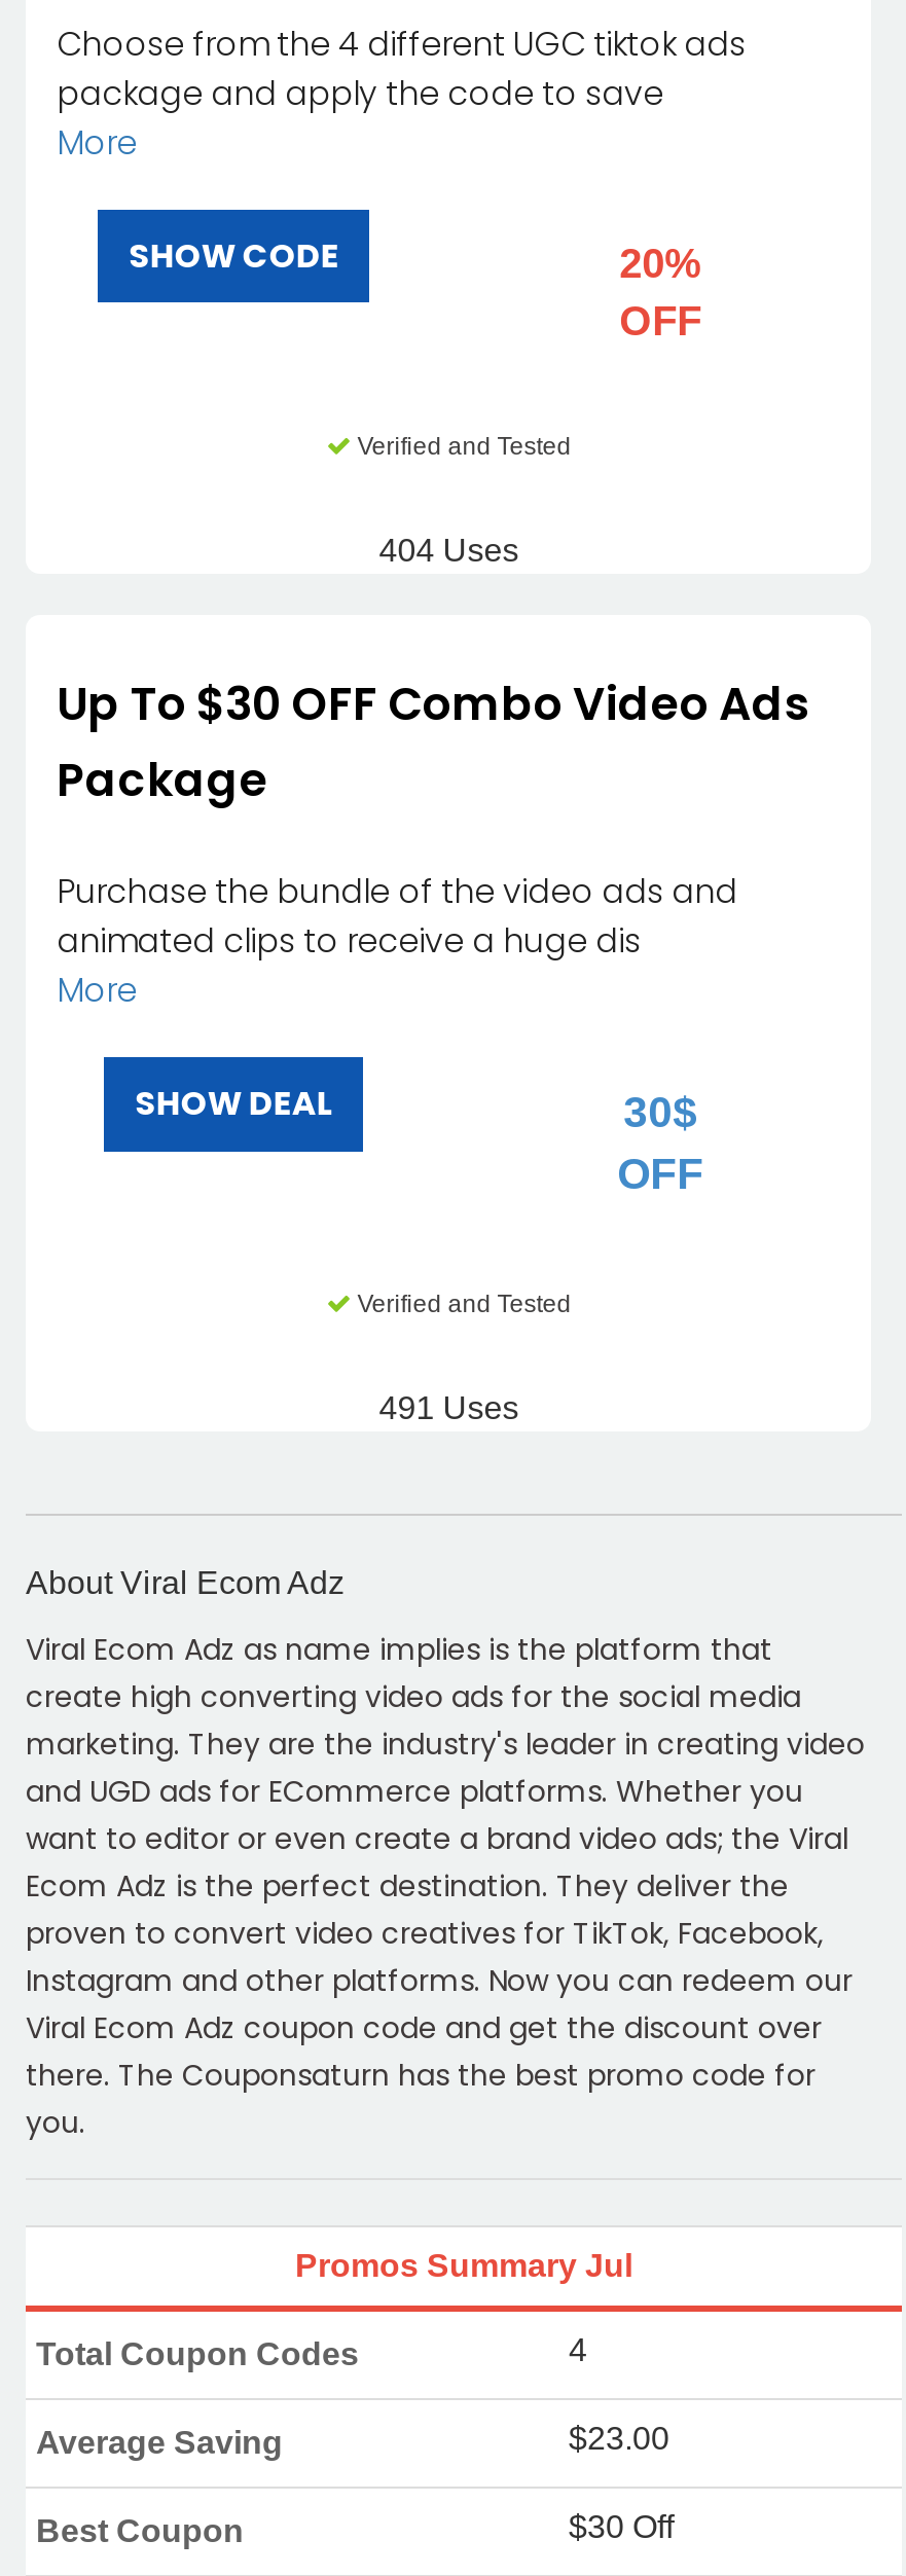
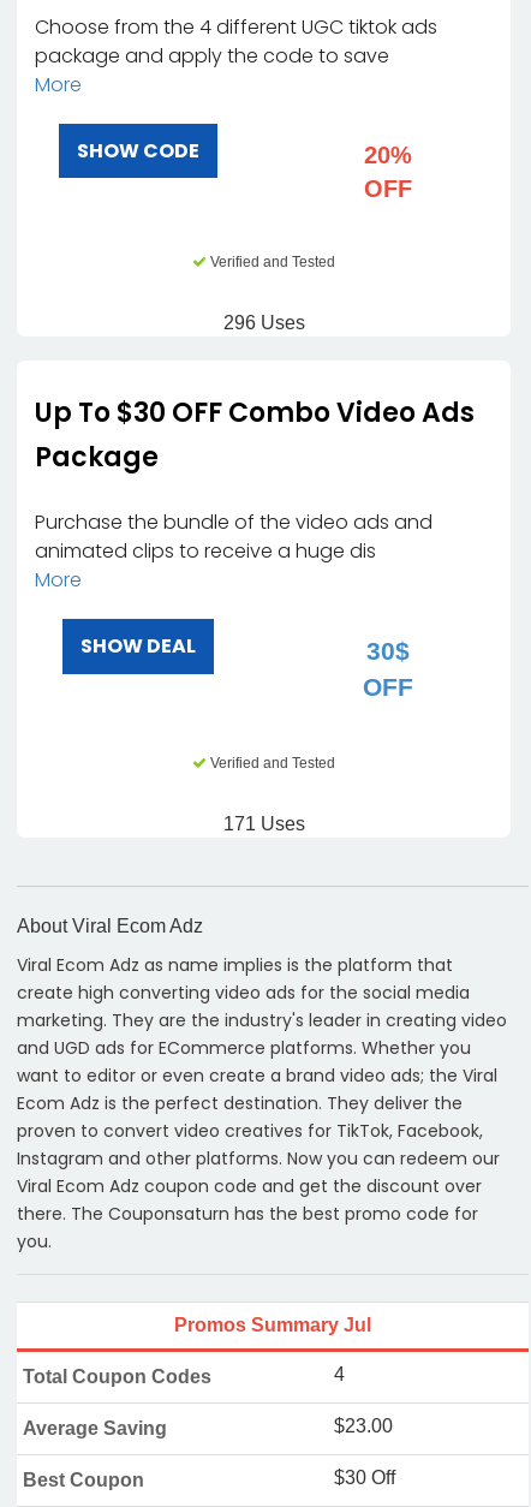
- 404 Uses
+ 296 Uses

- 491 Uses
+ 171 Uses
